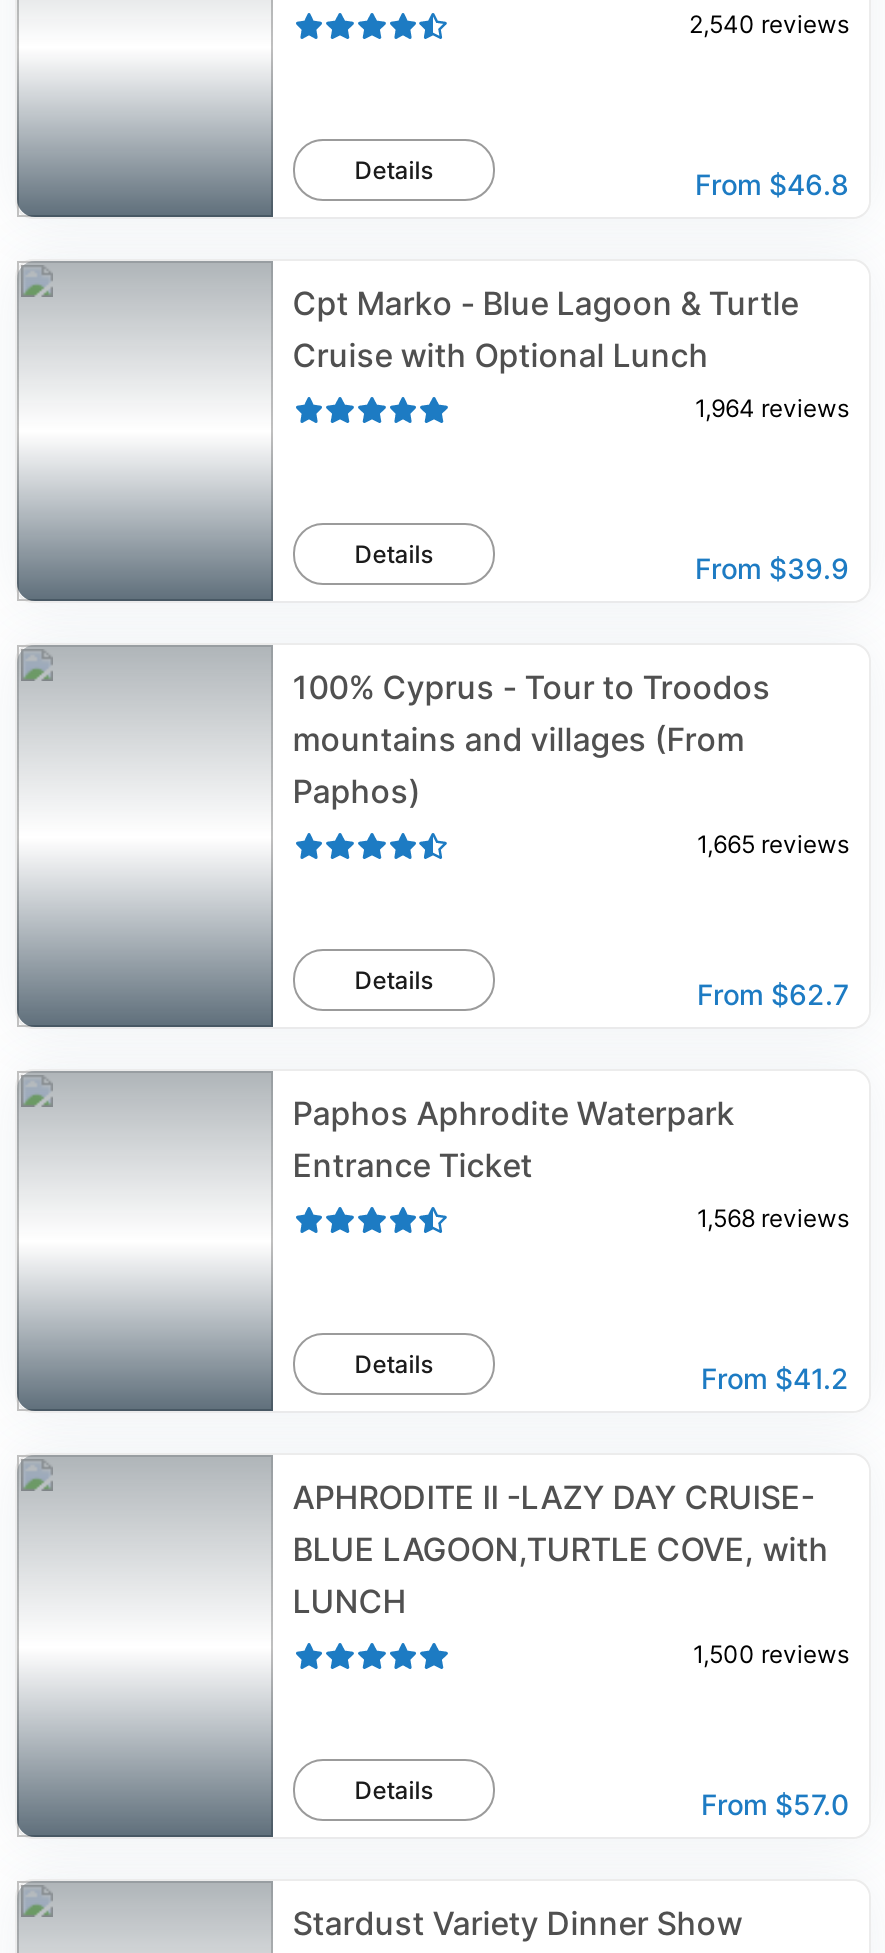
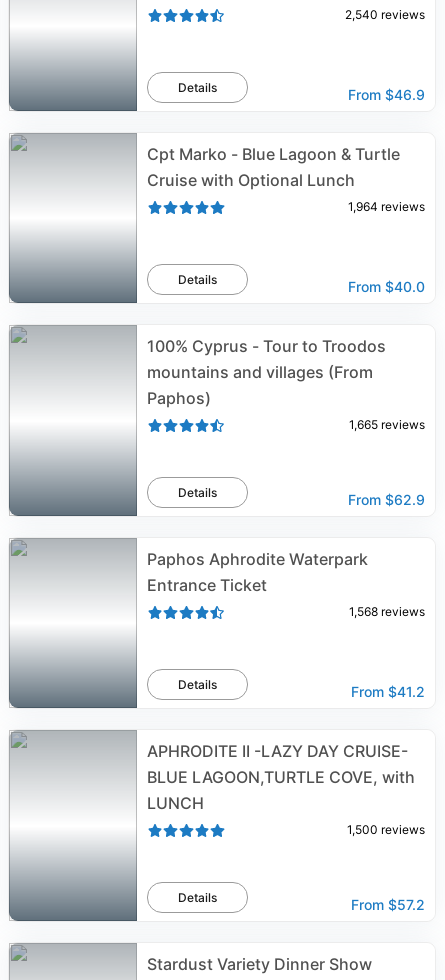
- From $46.8
+ From $46.9

- From $39.9
+ From $40.0

- From $62.7
+ From $62.9

- From $57.0
+ From $57.2
